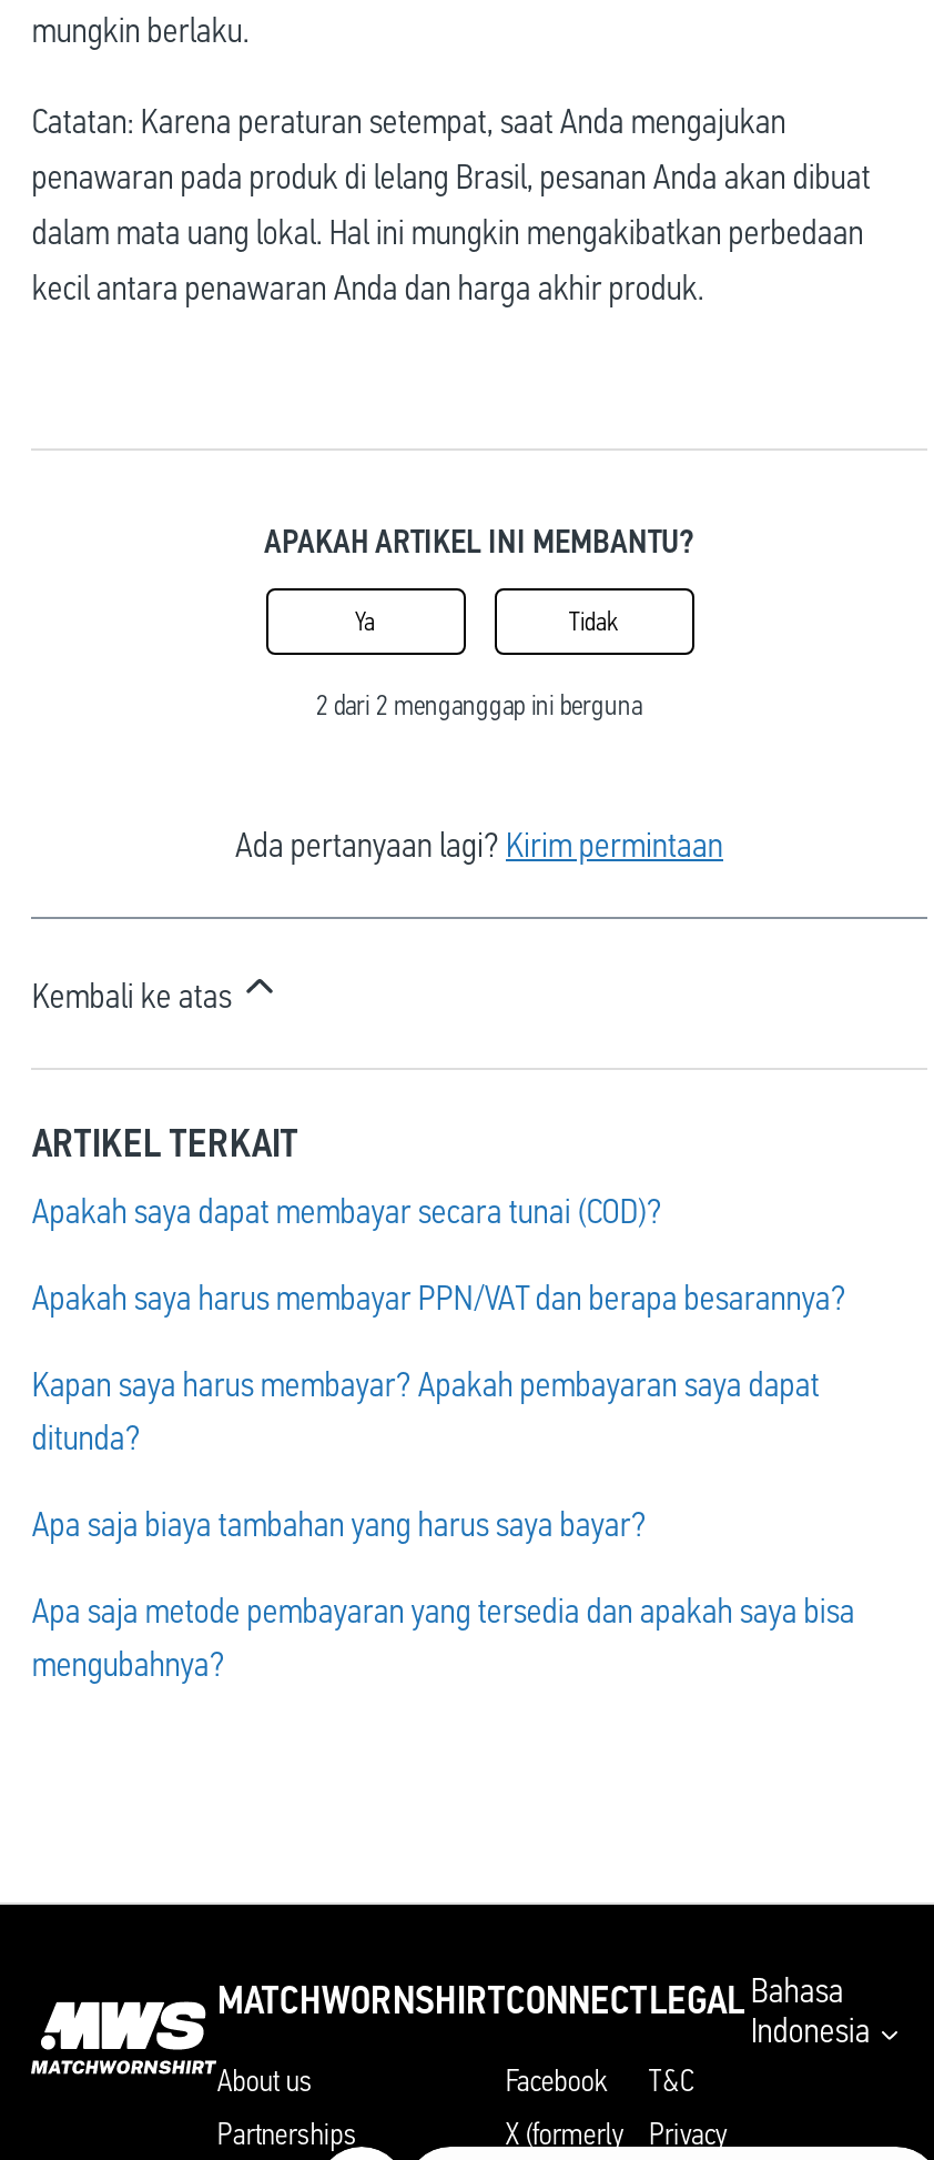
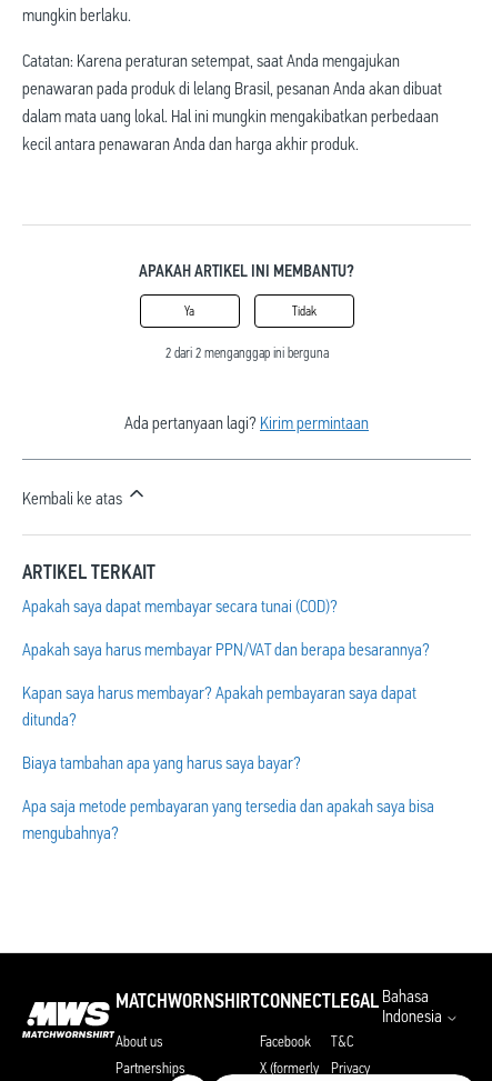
- Apa saja biaya tambahan yang harus saya bayar?
+ Biaya tambahan apa yang harus saya bayar?
